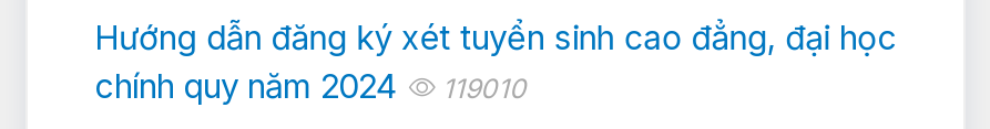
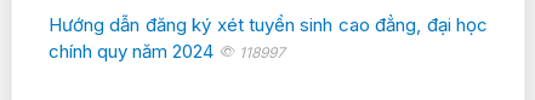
- chính quy năm 2024 119010
+ chính quy năm 2024 118997
